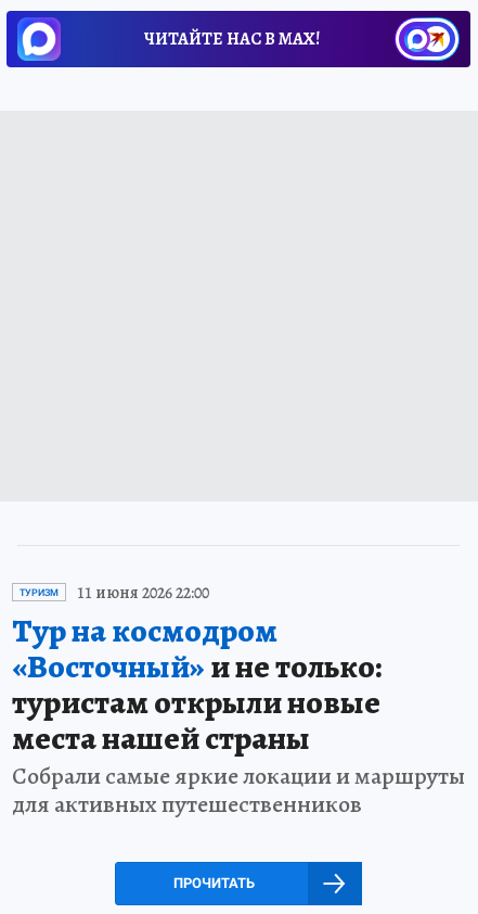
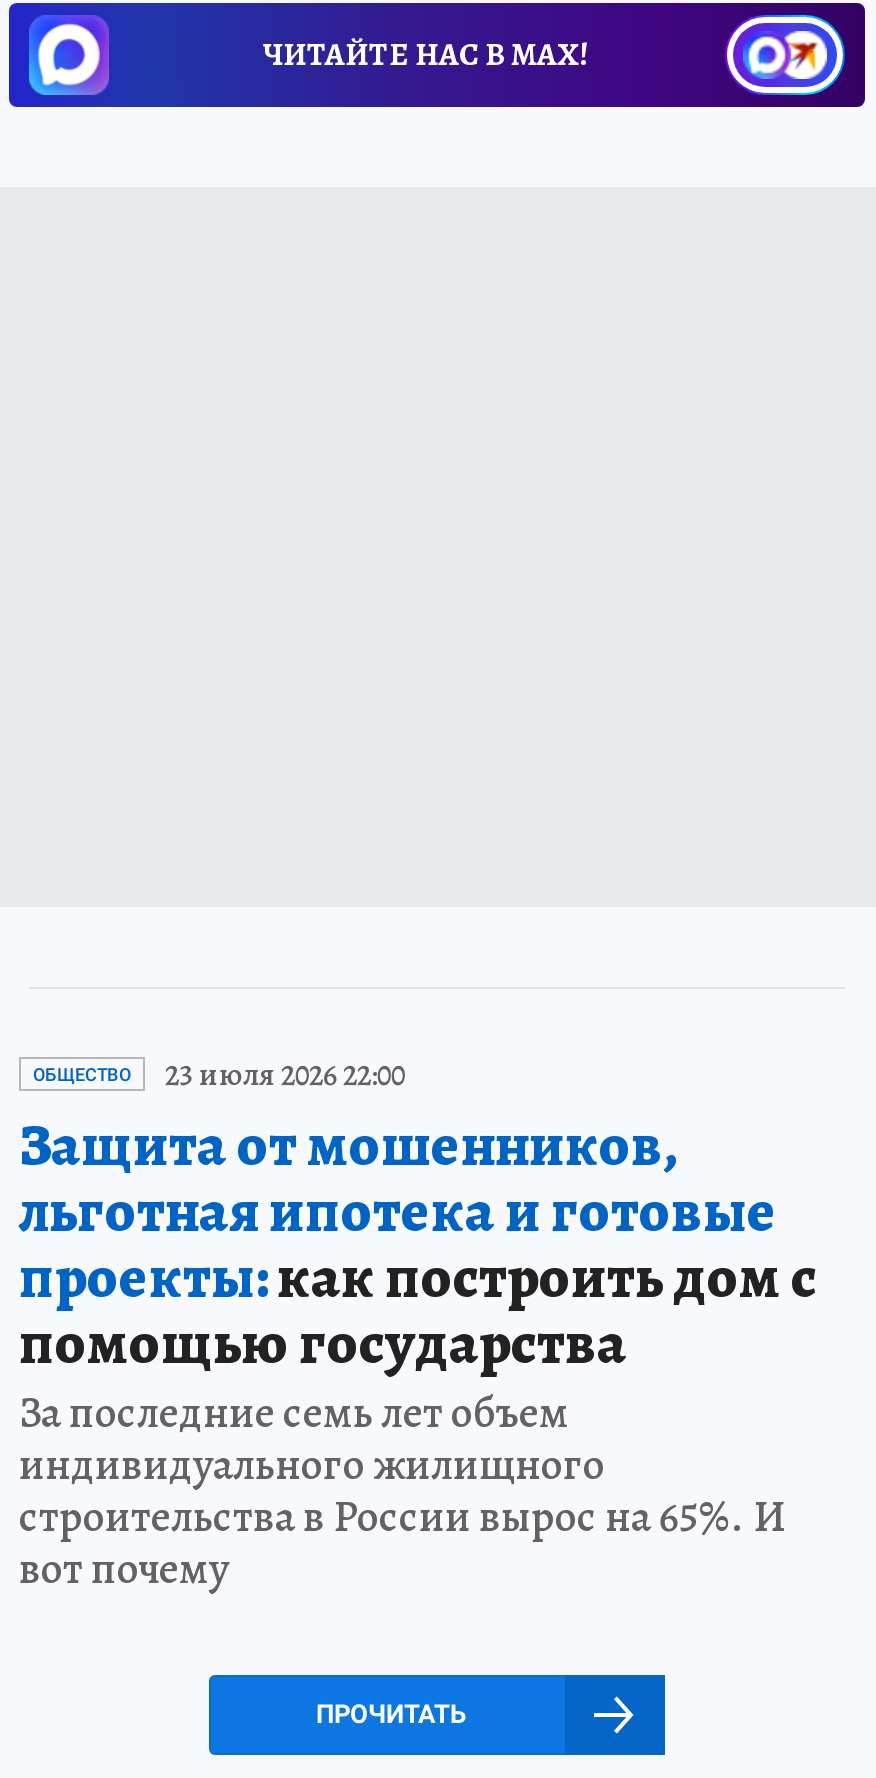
- ТУРИЗМ
- 11 июня 2026 22:00
- Тур на космодром
- «Восточный»и не только:
- туристам открыли новые
- места нашей страны
- Собрали самые яркие локации и маршруты
- для активных путешественников
+ ОБЩЕСТВО
+ 23 июля 2026 22:00
+ Защита от мошенников,
+ льготная ипотека и готовые
+ проекты:как построить дом с
+ помощью государства
+ За последние семь лет объем
+ индивидуального жилищного
+ строительства в России вырос на 65%. И
+ вот почему
